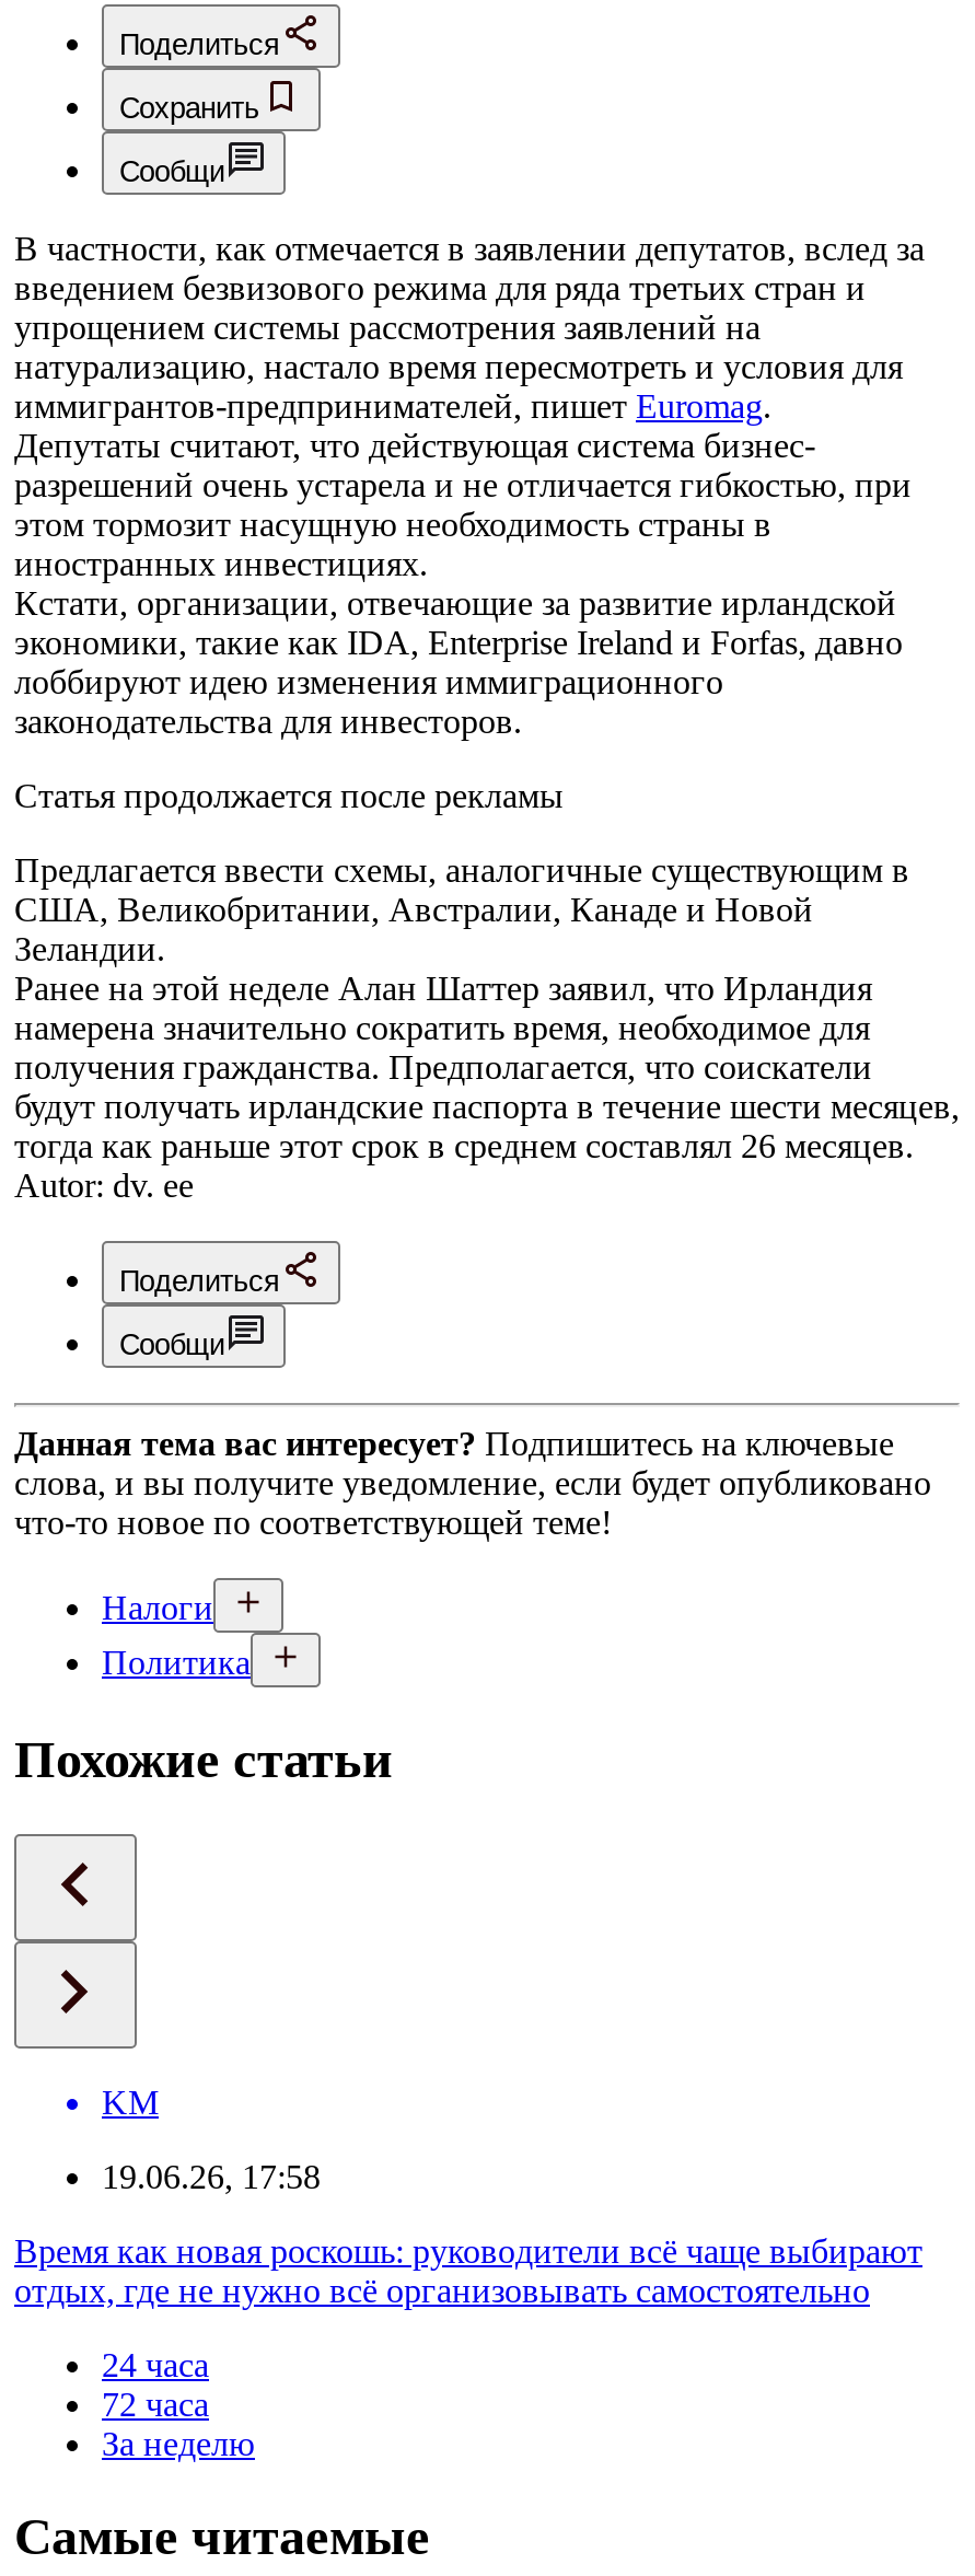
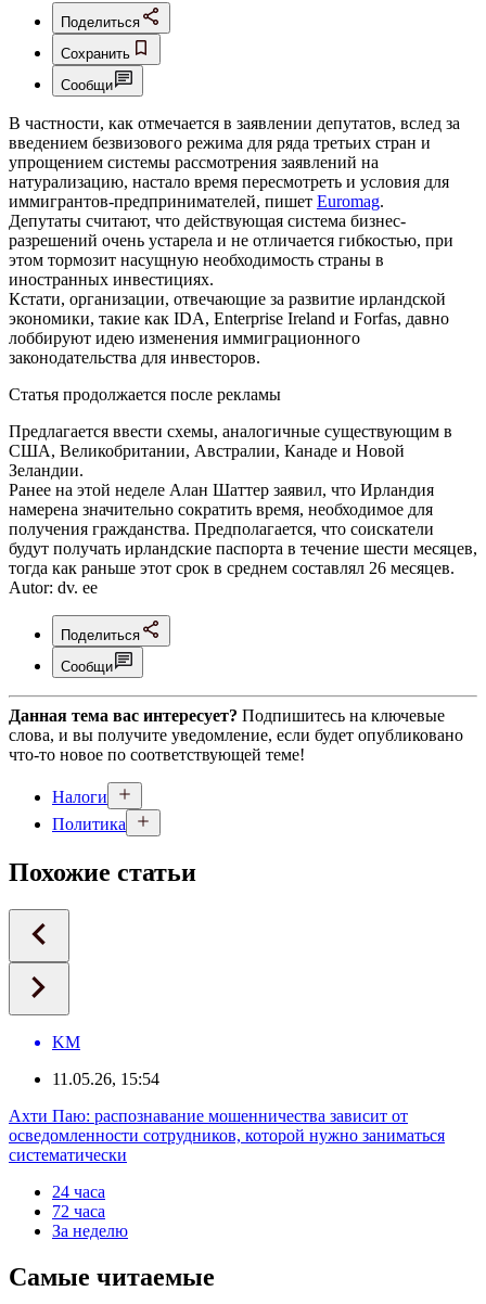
- 19.06.26, 17:58
+ 11.05.26, 15:54

- Время как новая роскошь: руководители всё чаще выбирают
- отдых, где не нужно всё организовывать самостоятельно
+ Ахти Паю: распознавание мошенничества зависит от
+ осведомленности сотрудников, которой нужно заниматься
+ систематически
